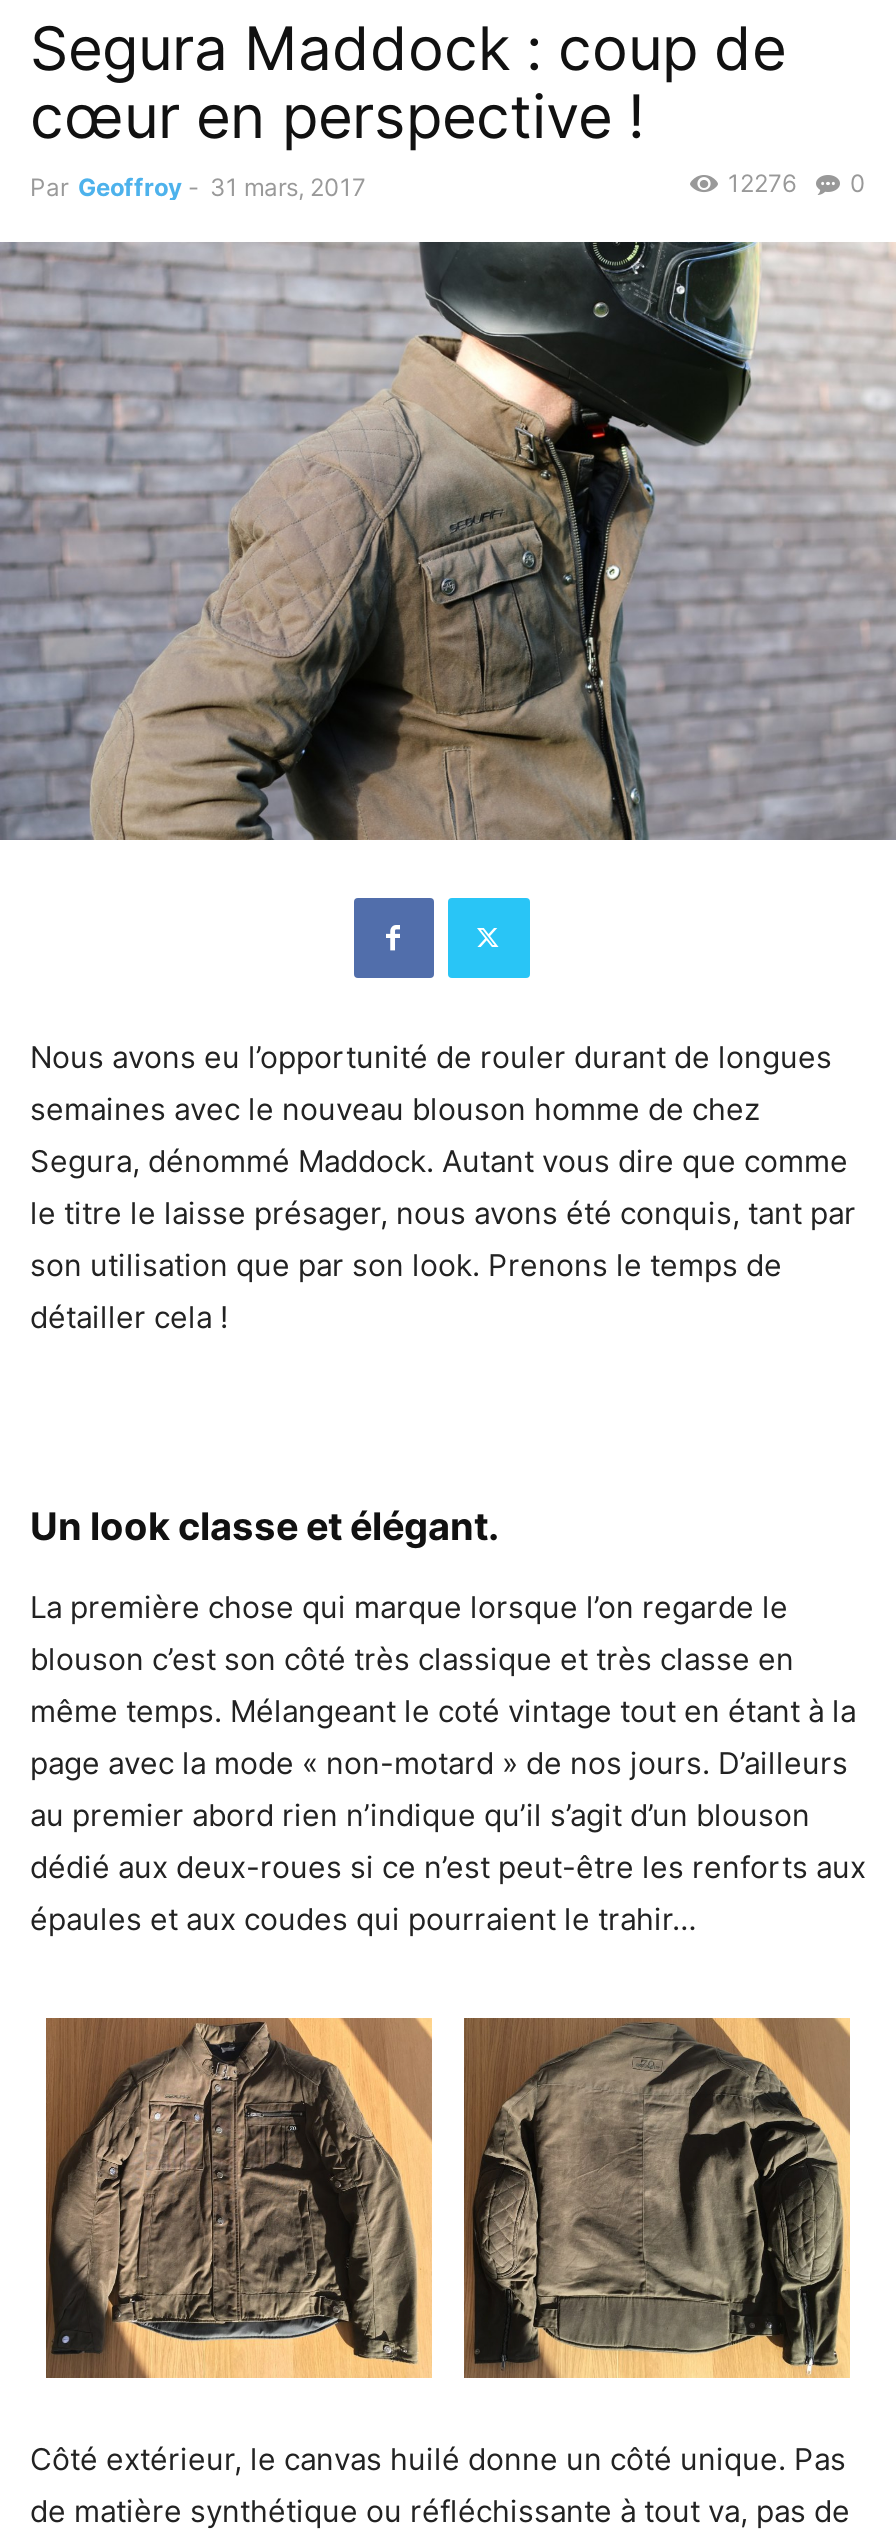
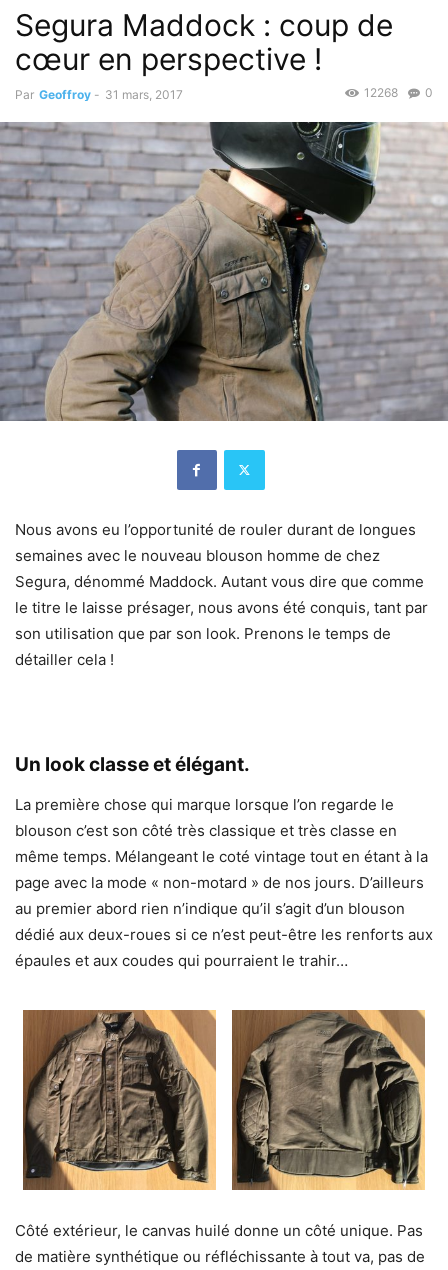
- 12276 0
+ 12268 0
